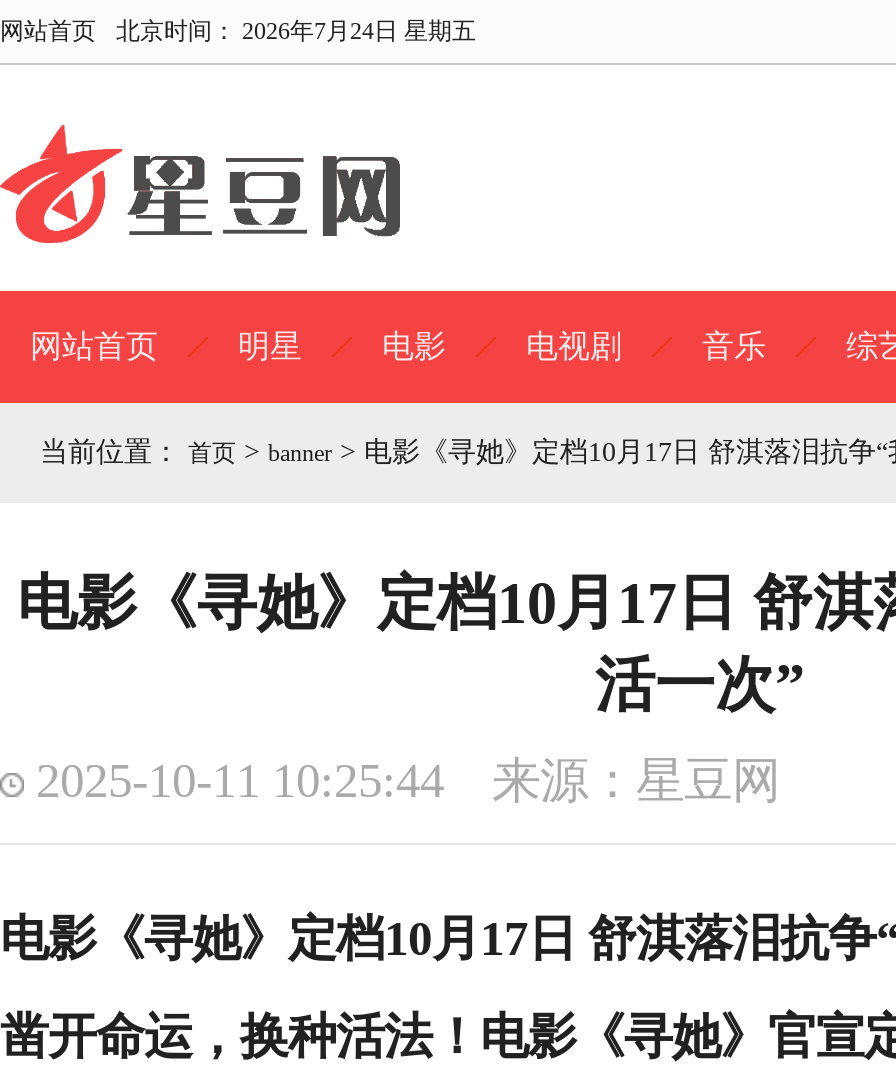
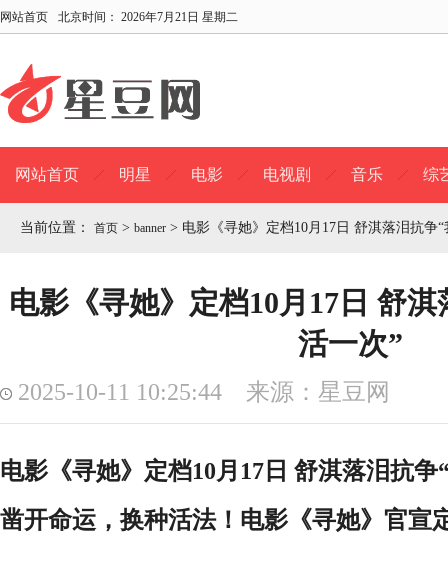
- 北京时间：2026年7月24日 星期五
+ 北京时间：2026年7月21日 星期二
